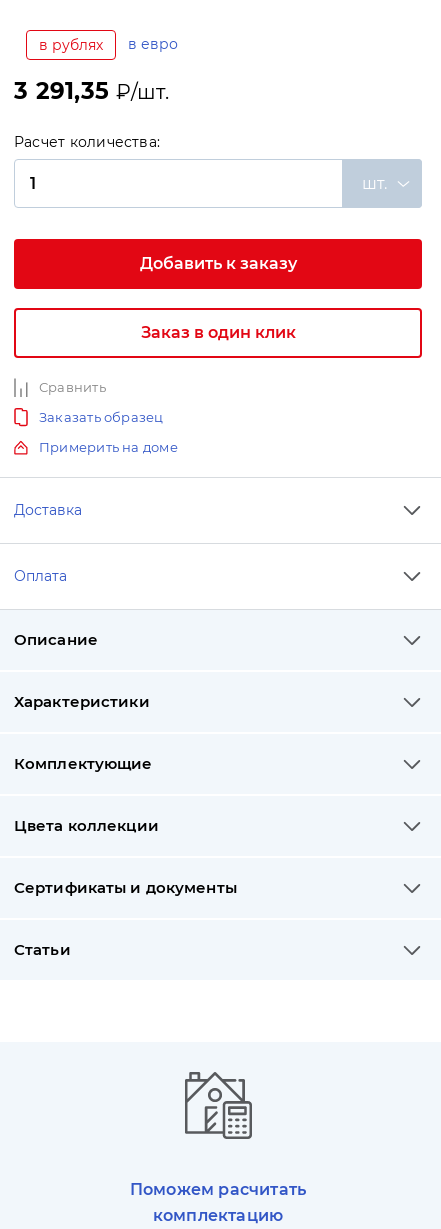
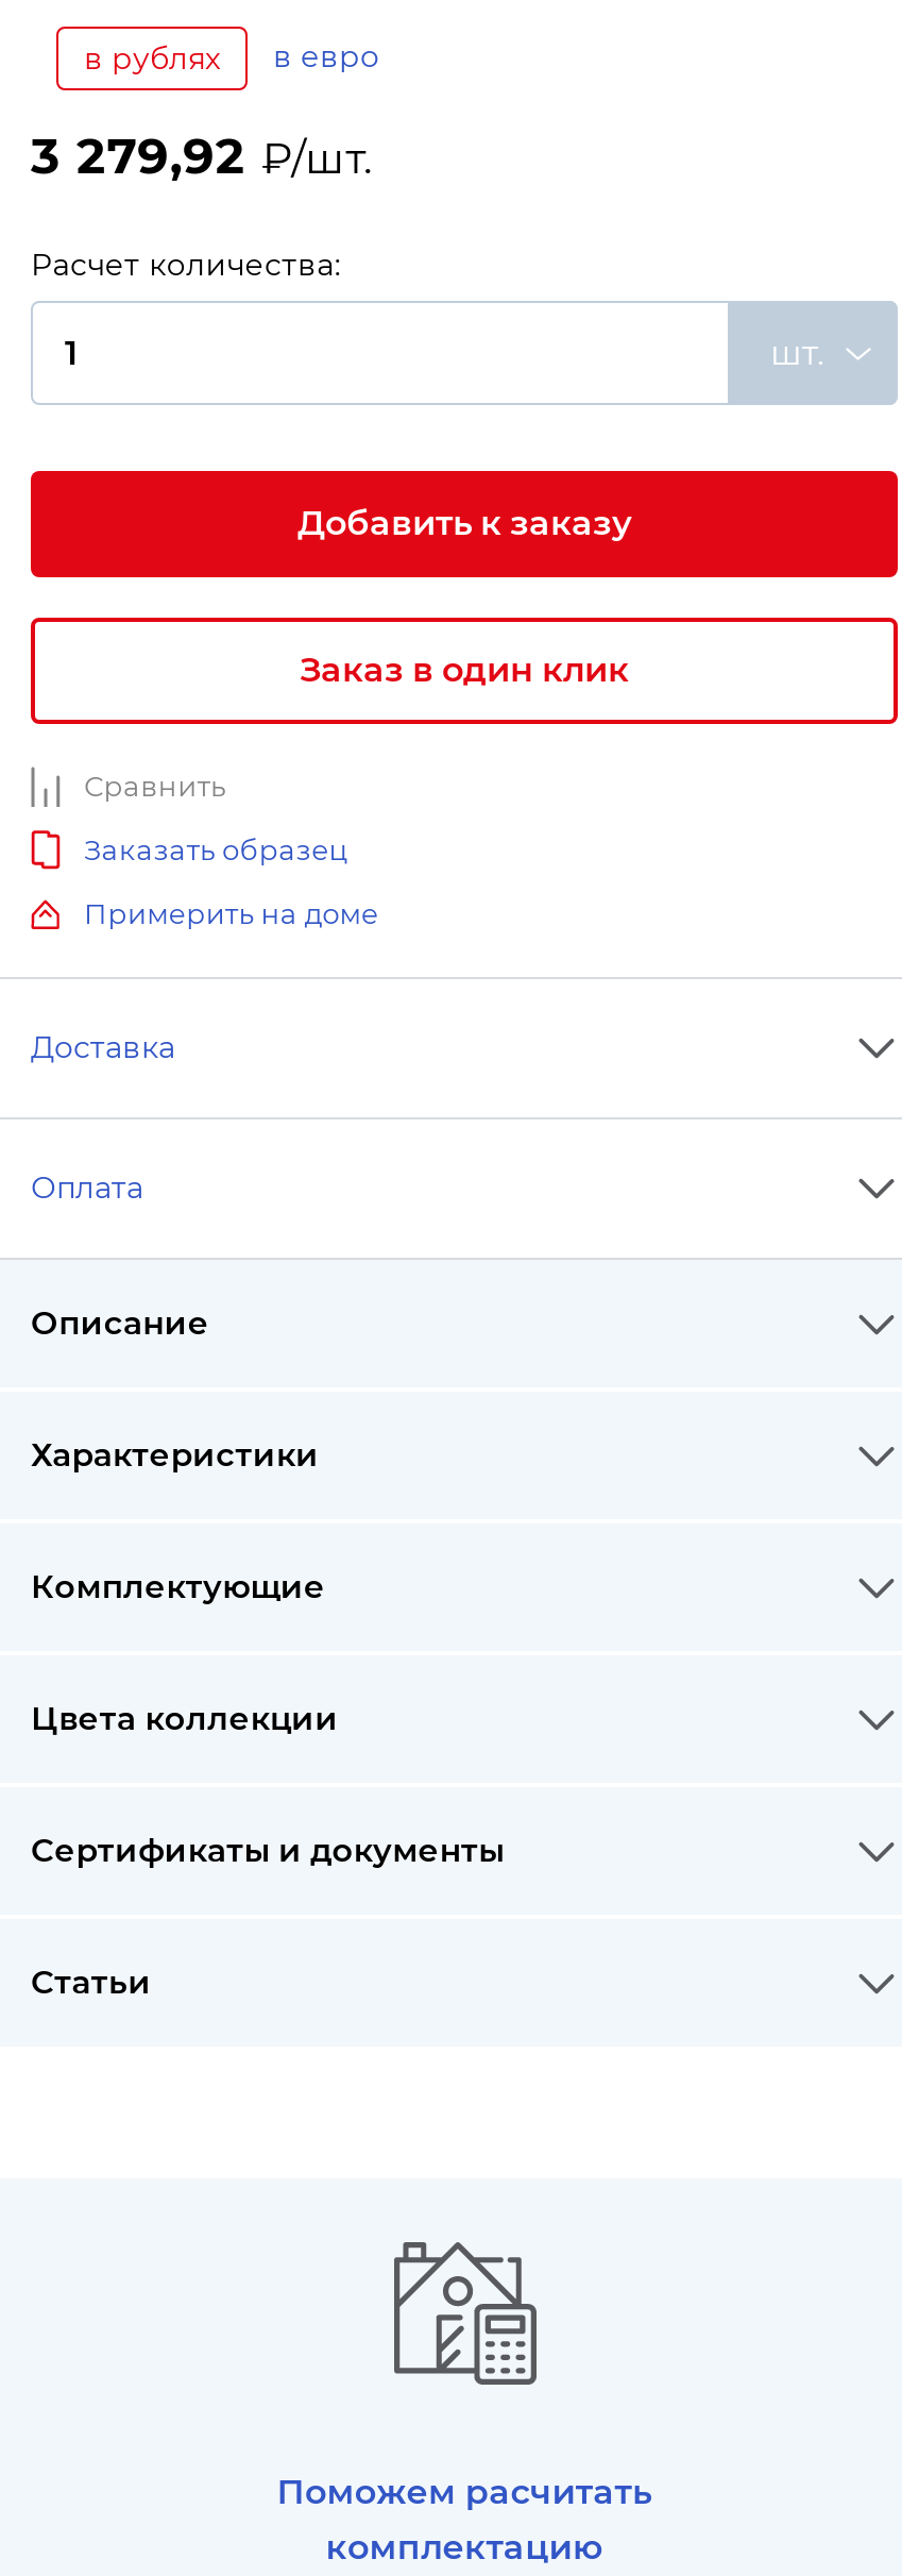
- 3 291,35 ₽/шт.
+ 3 279,92 ₽/шт.
